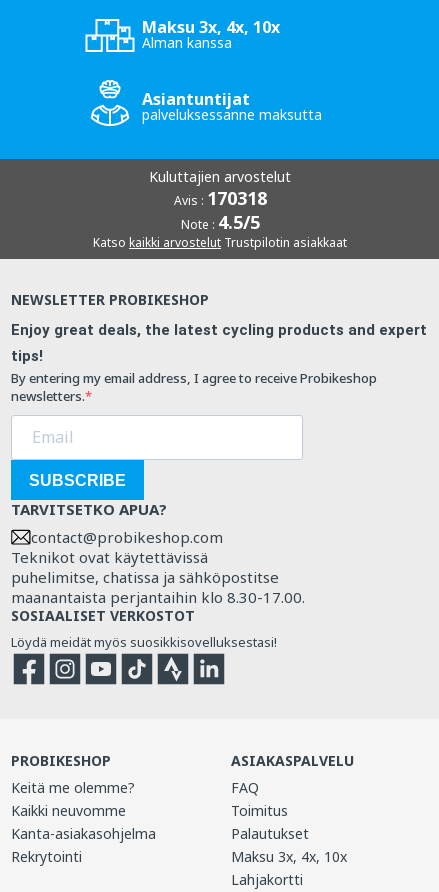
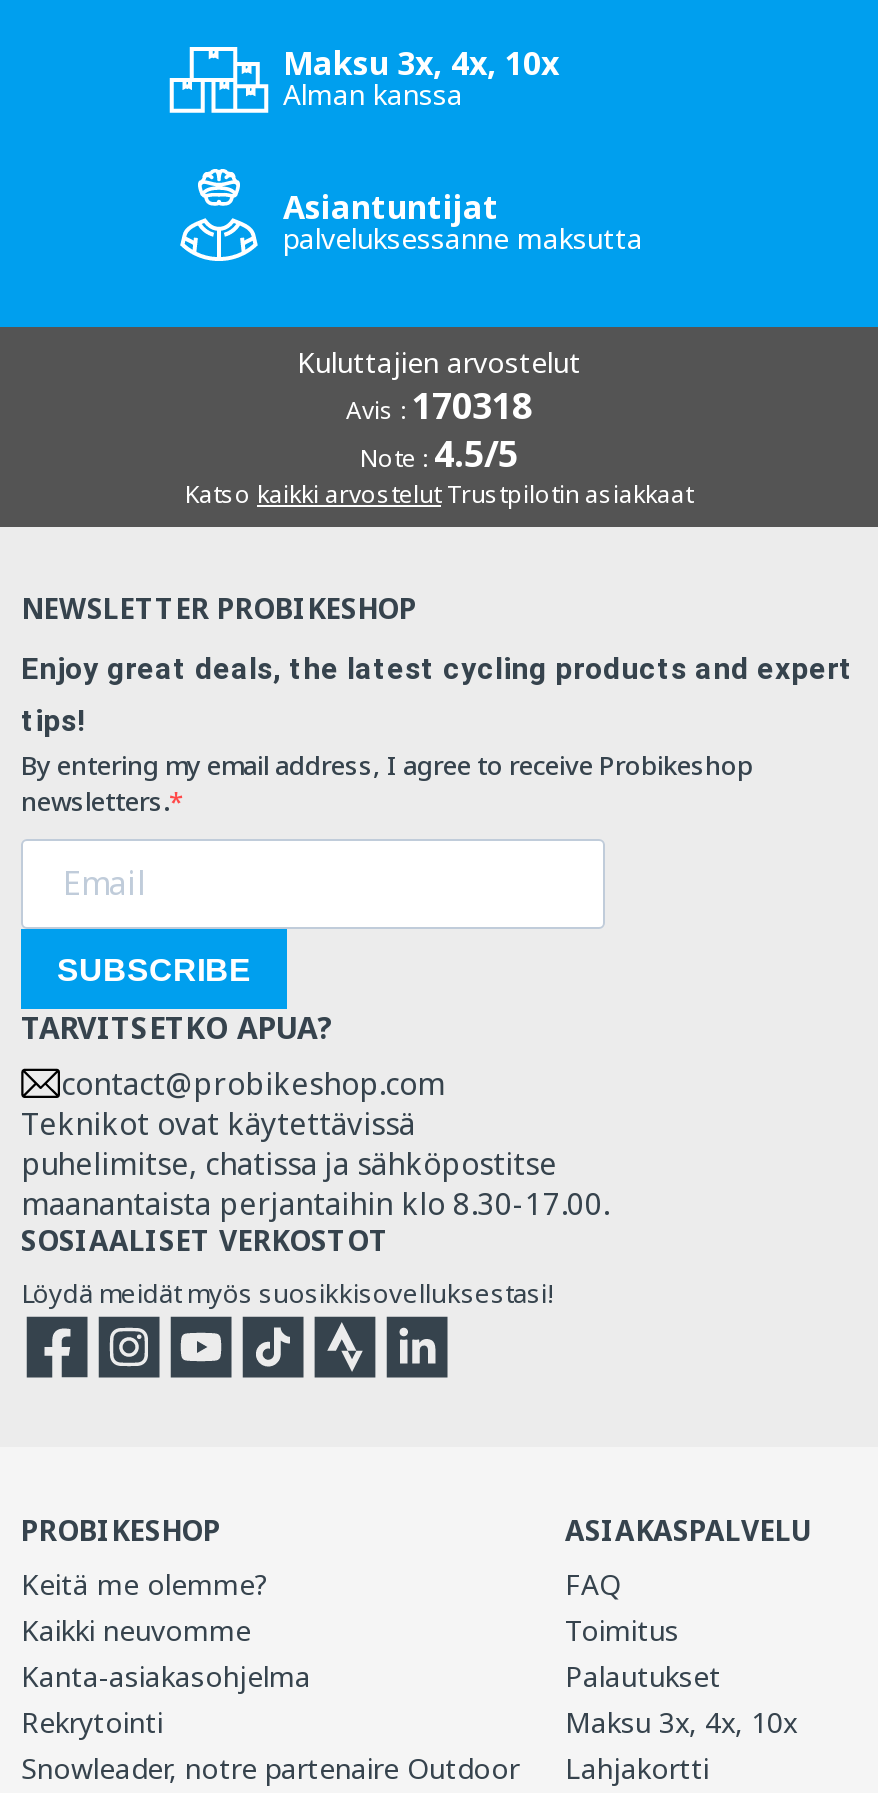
+ Snowleader, notre partenaire Outdoor
